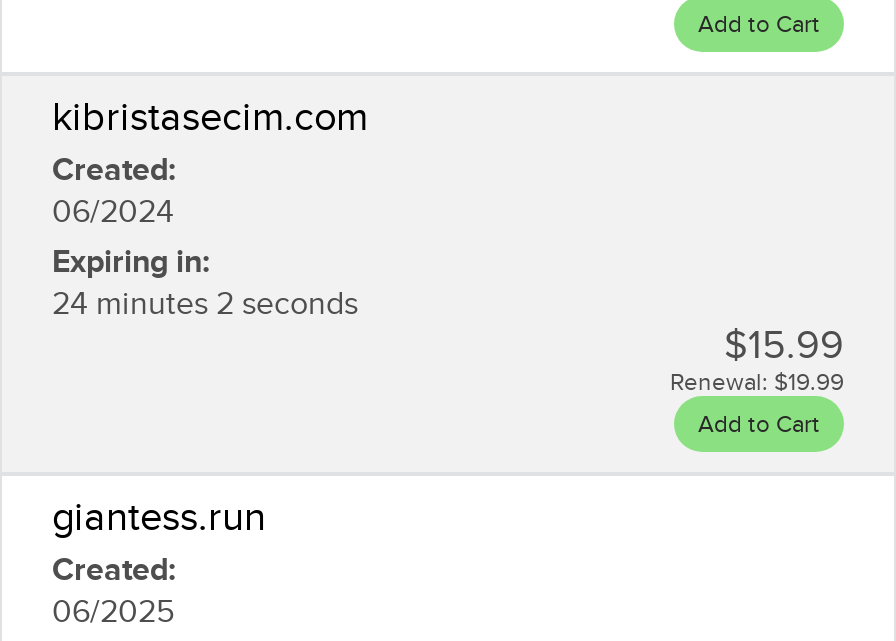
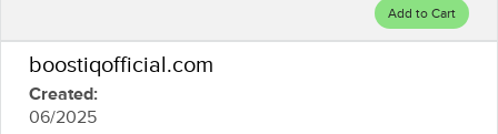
- kibristasecim.com
- Created:
- 06/2024
- Expiring in:
- 24 minutes 2 seconds
- $15.99
- Renewal: $19.99
- Add to Cart
- giantess.run
+ boostiqofficial.com
